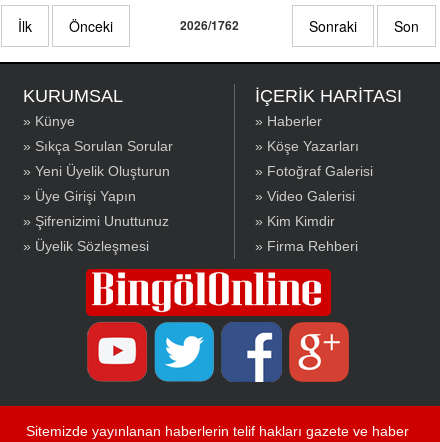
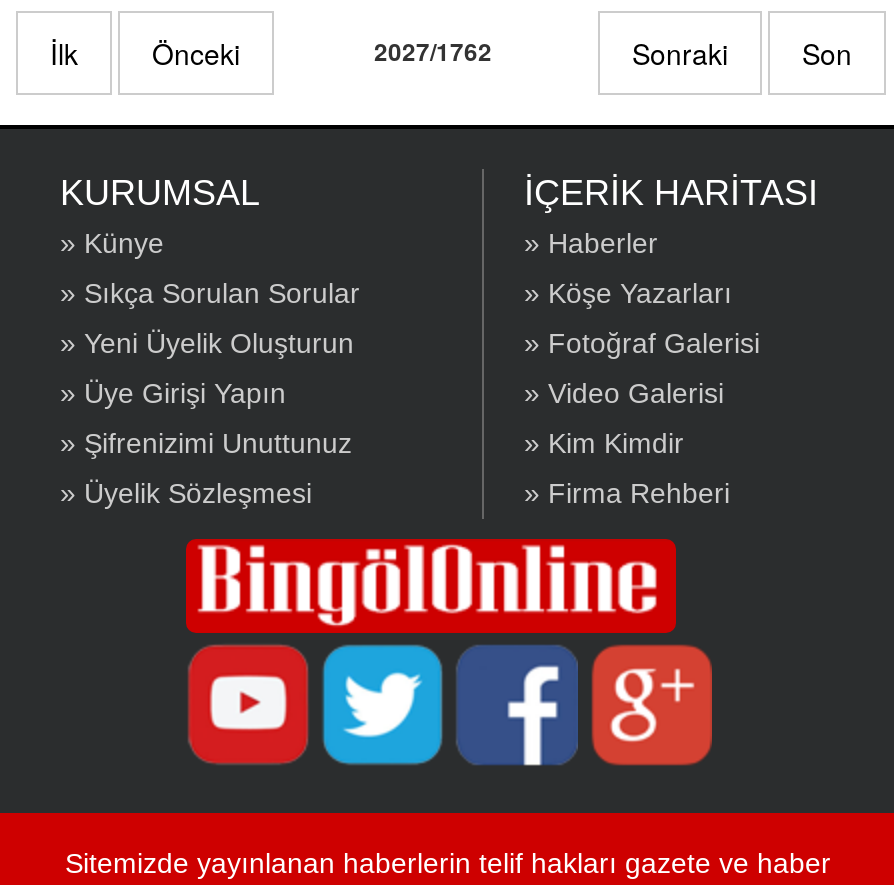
- 2026/1762
+ 2027/1762
